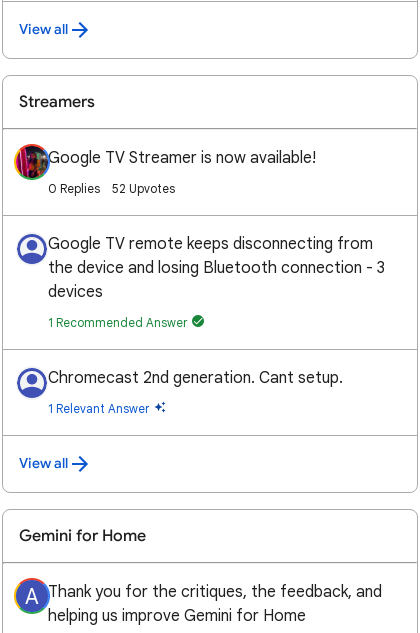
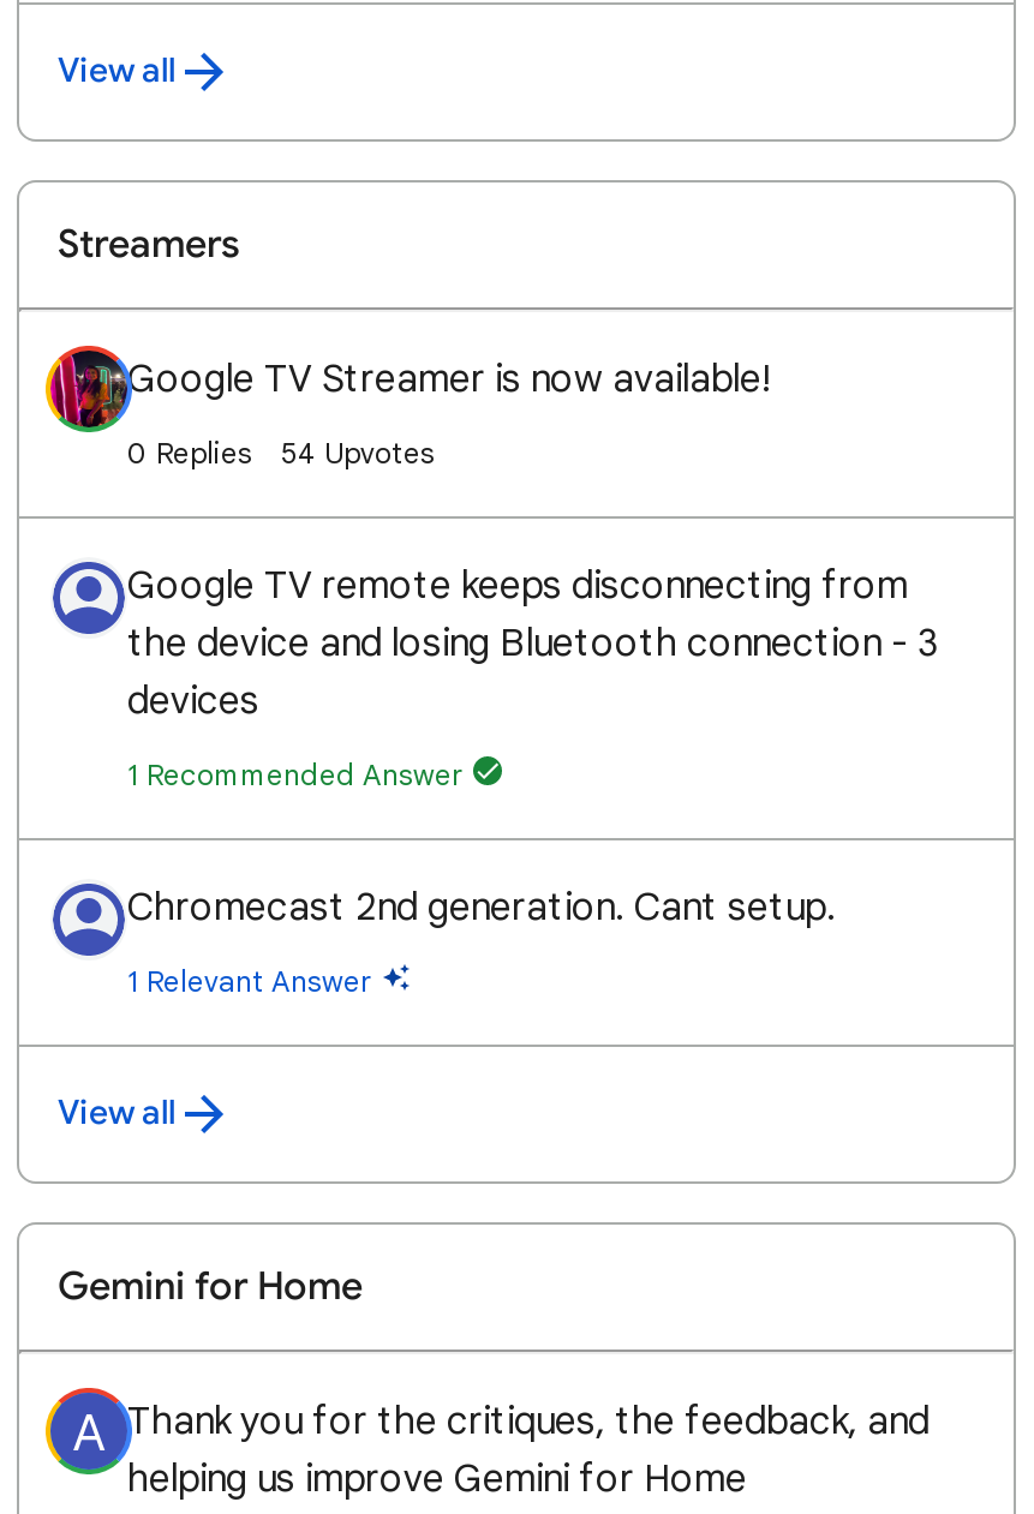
- 52 Upvotes
+ 54 Upvotes
